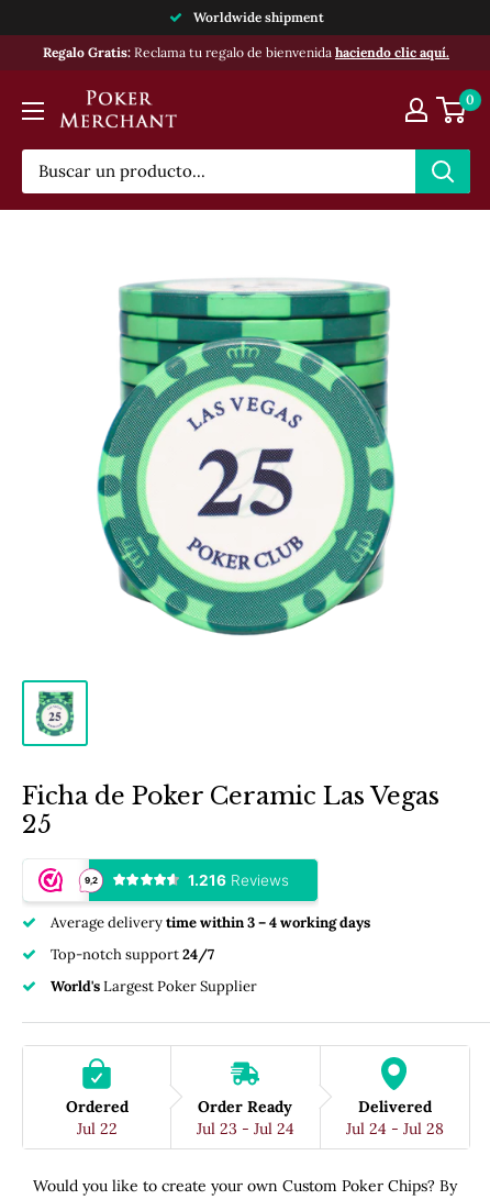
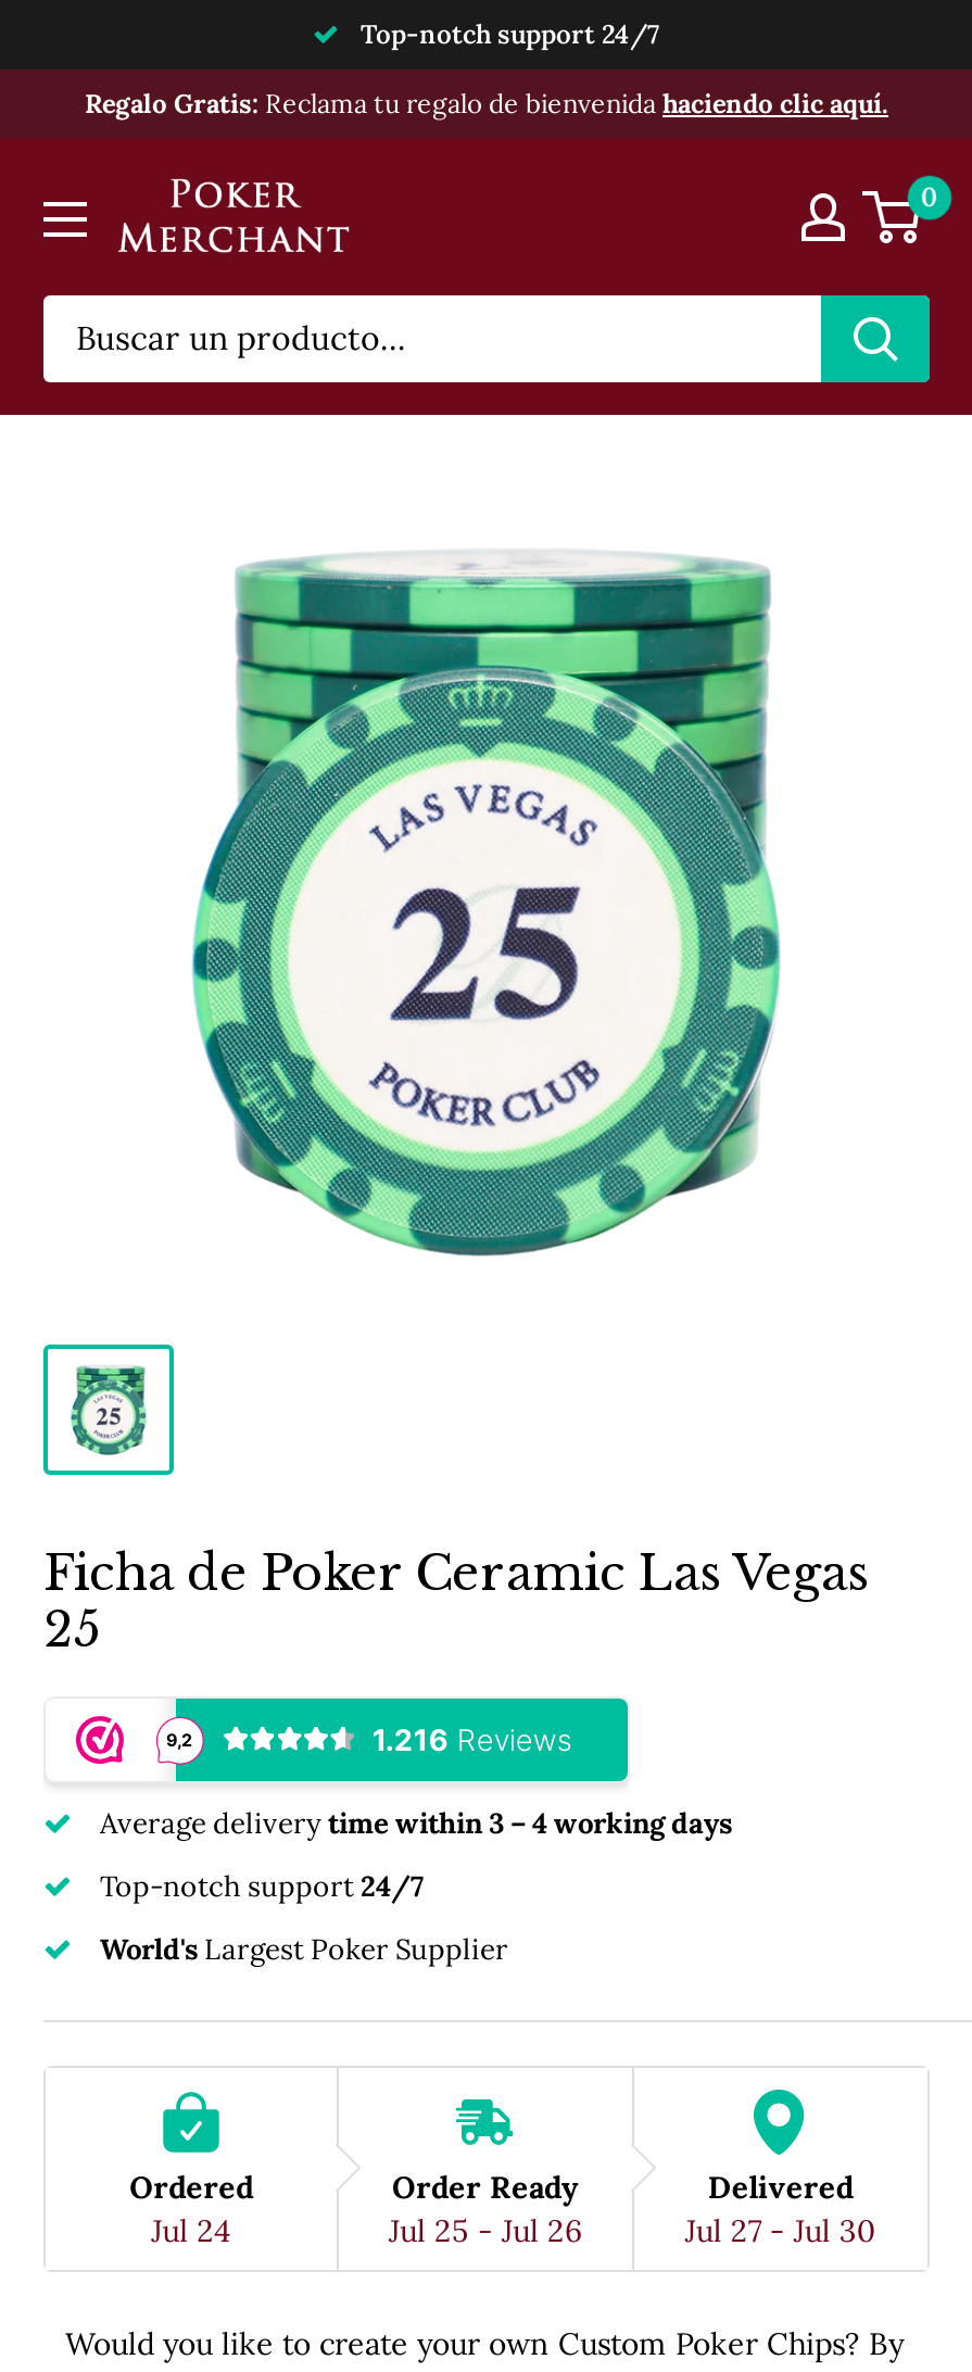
- Worldwide shipment
+ Top-notch support 24/7

- Jul 22
+ Jul 24

- Jul 23 - Jul 24
+ Jul 25 - Jul 26

- Jul 24 - Jul 28
+ Jul 27 - Jul 30
